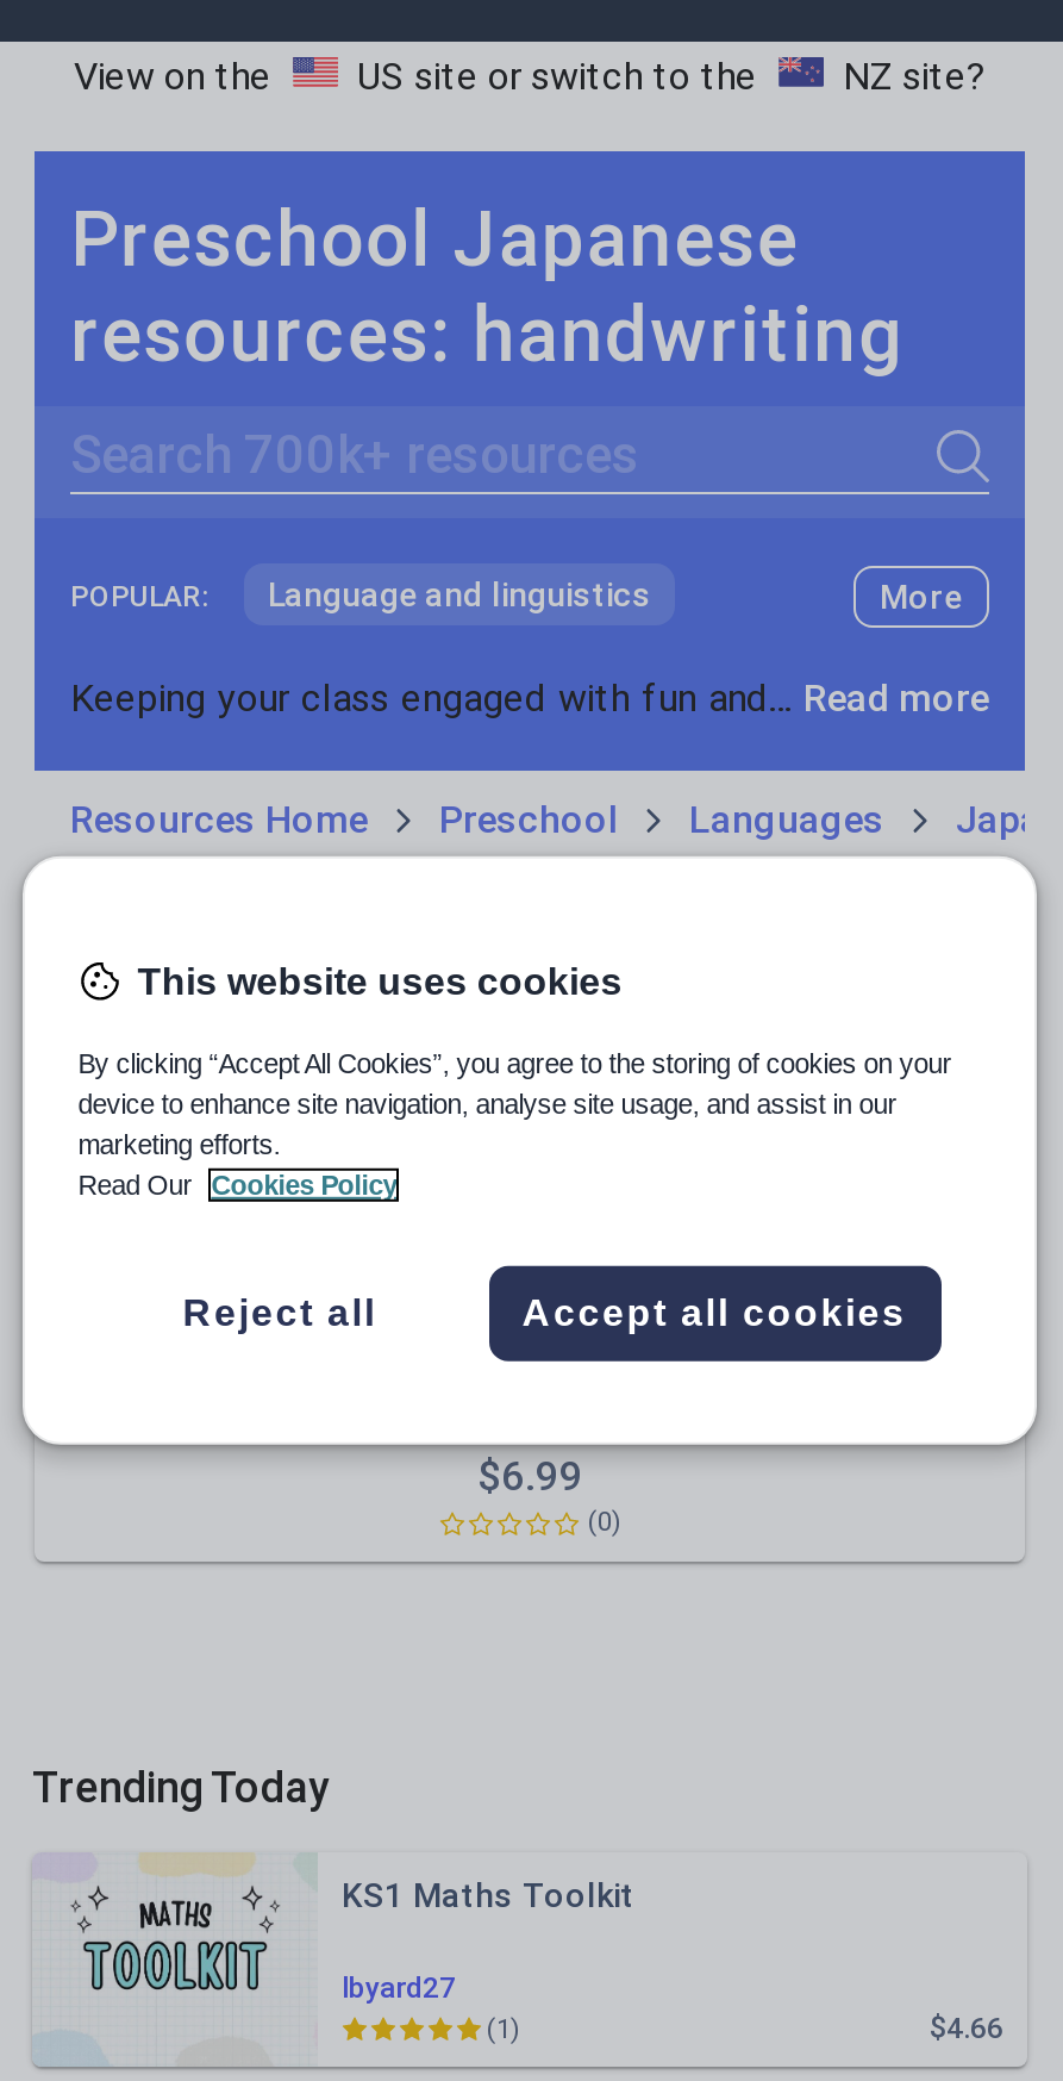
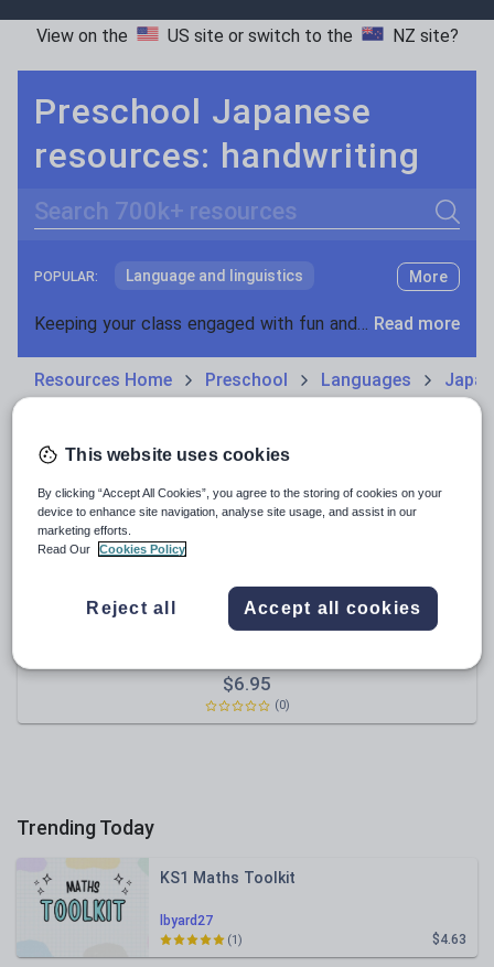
- $6.99
+ $6.95

- $4.66
+ $4.63
